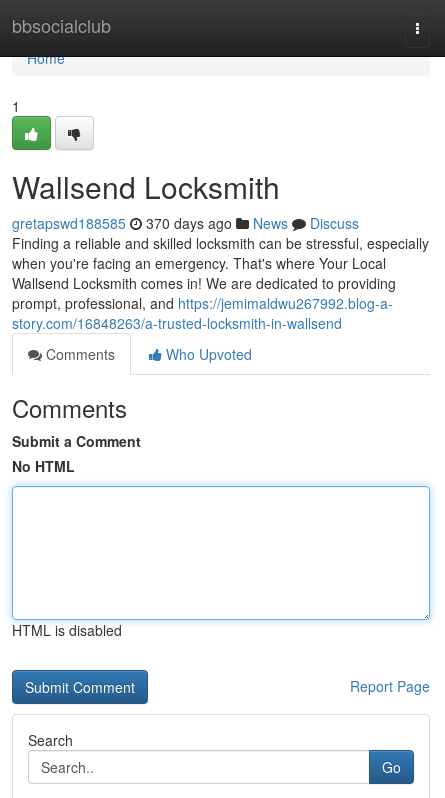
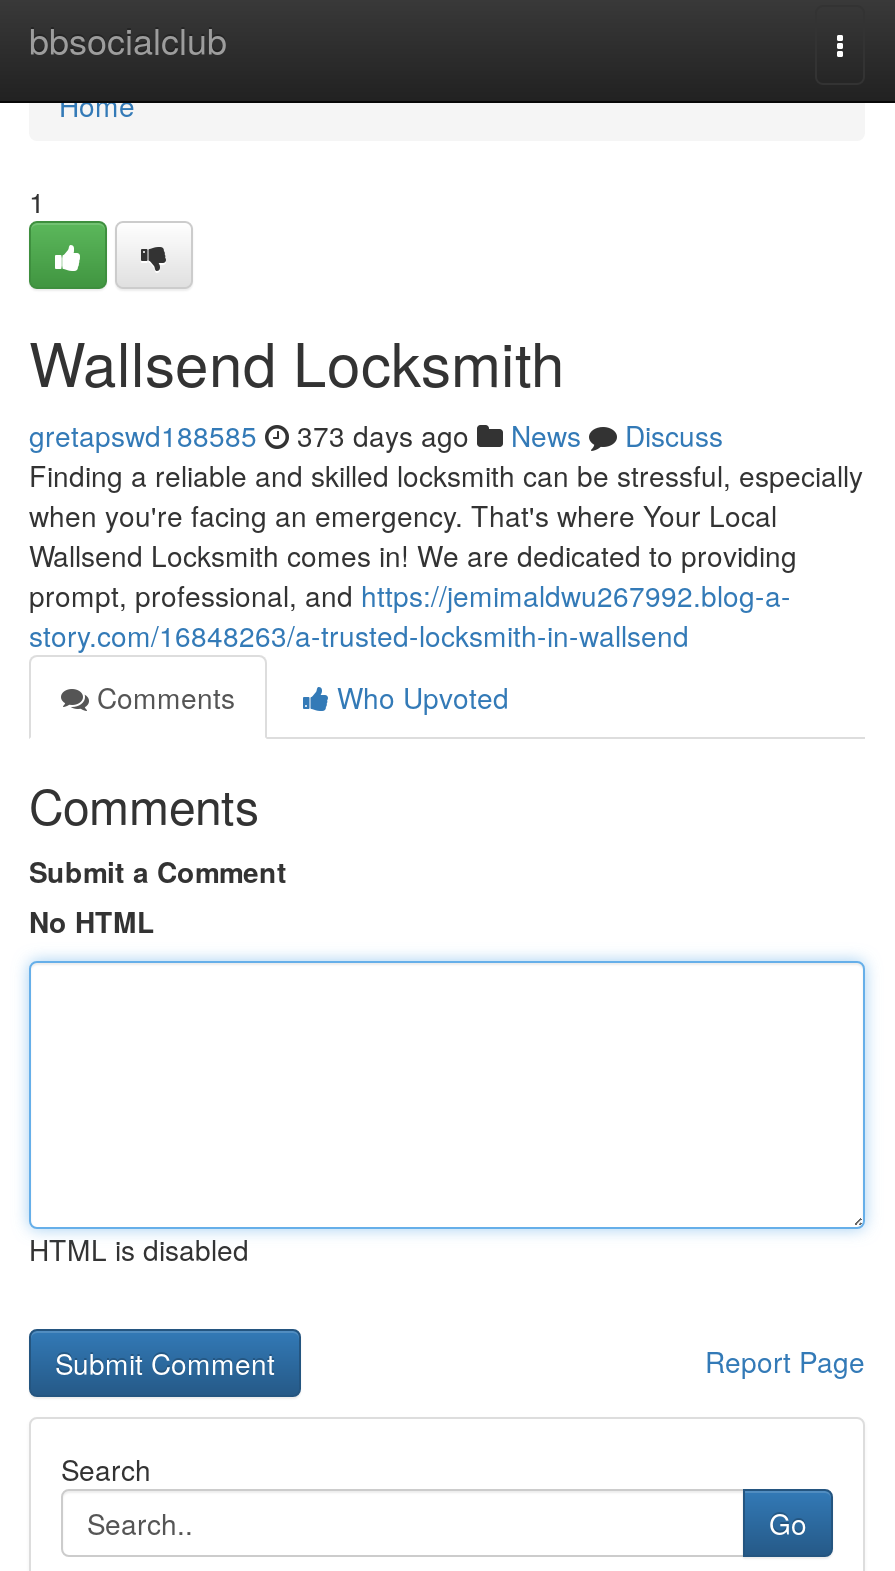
- gretapswd188585 370 days ago News Discuss
+ gretapswd188585 373 days ago News Discuss
